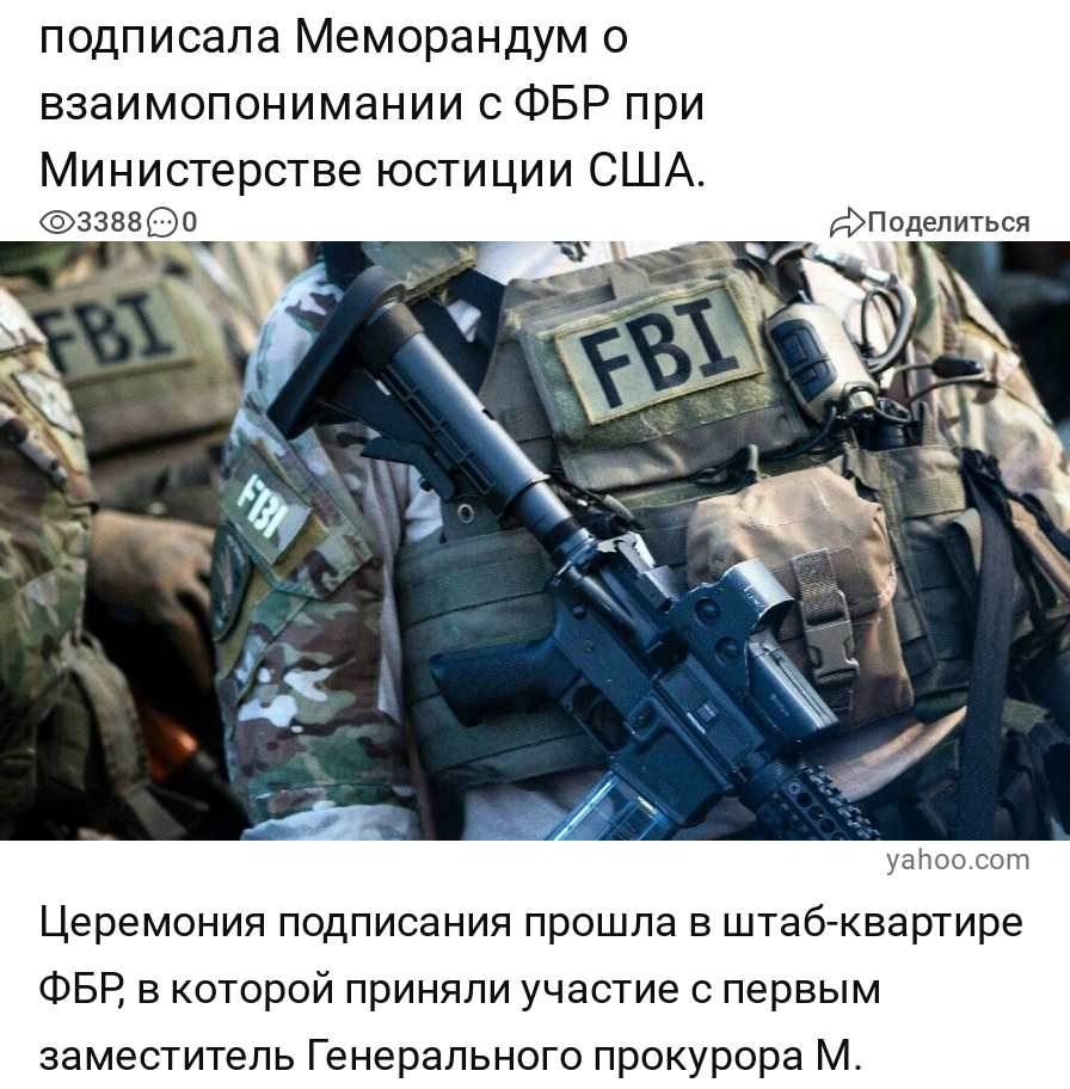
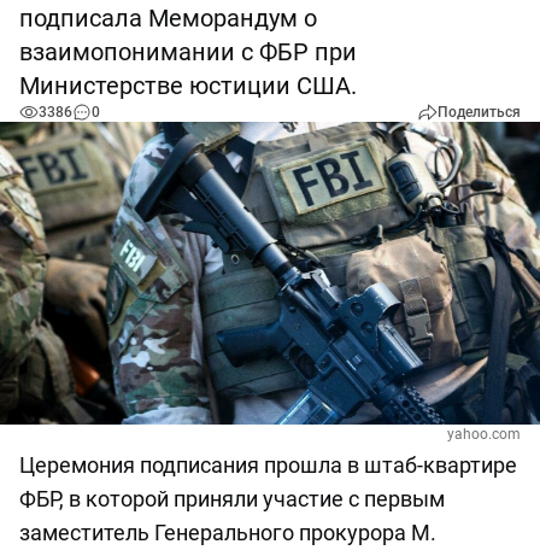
- 3388 0
+ 3386 0
